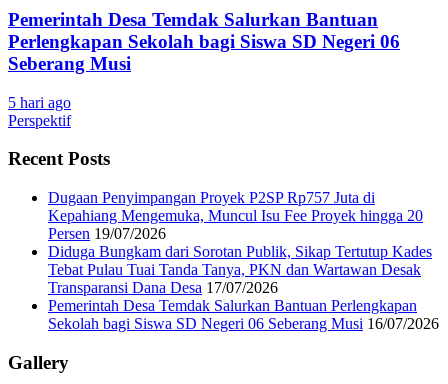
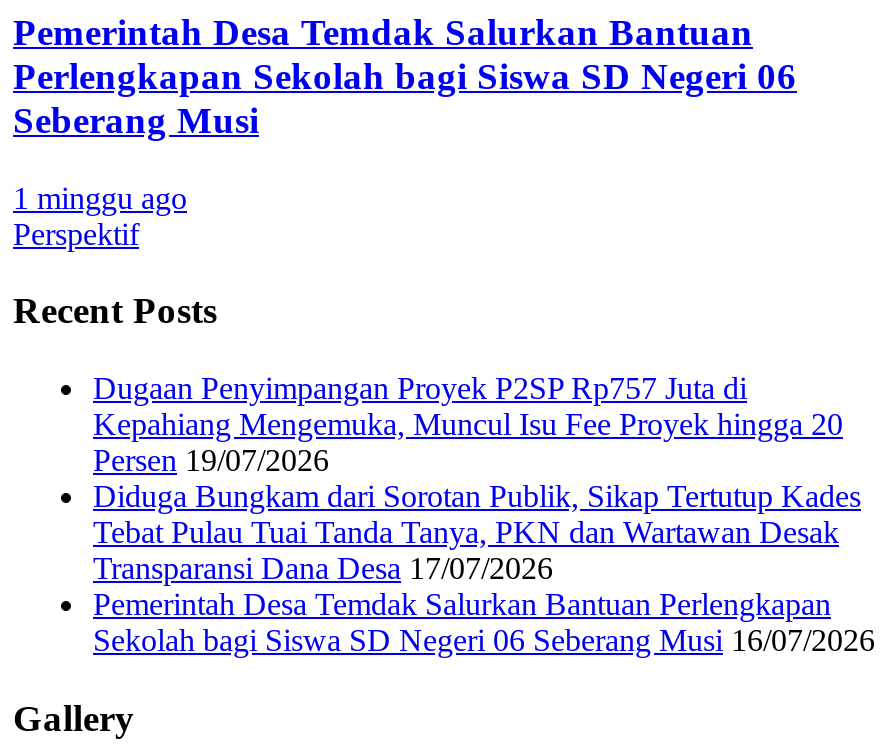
- 5 hari ago
+ 1 minggu ago
